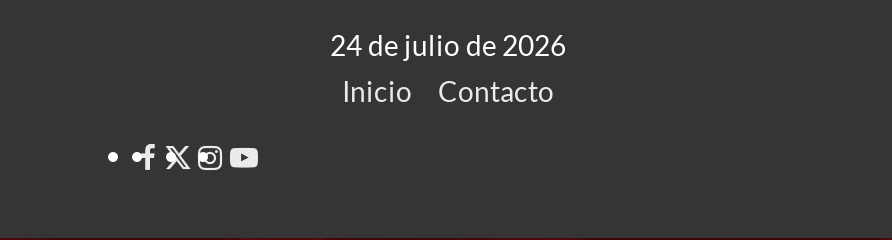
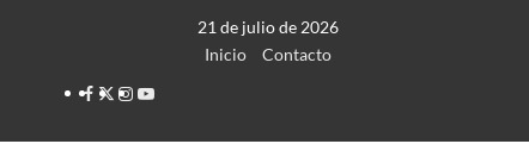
- 24 de julio de 2026
+ 21 de julio de 2026
